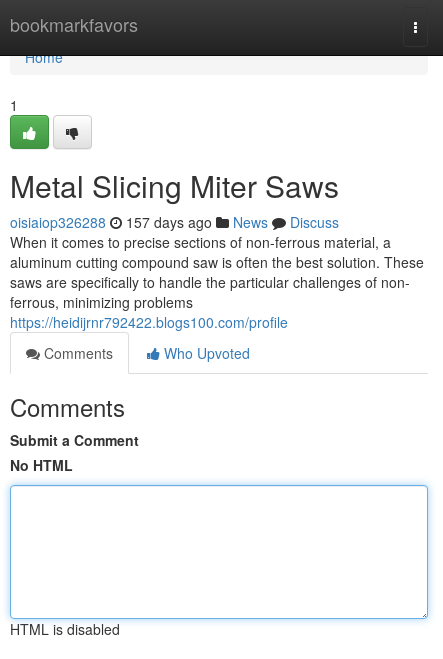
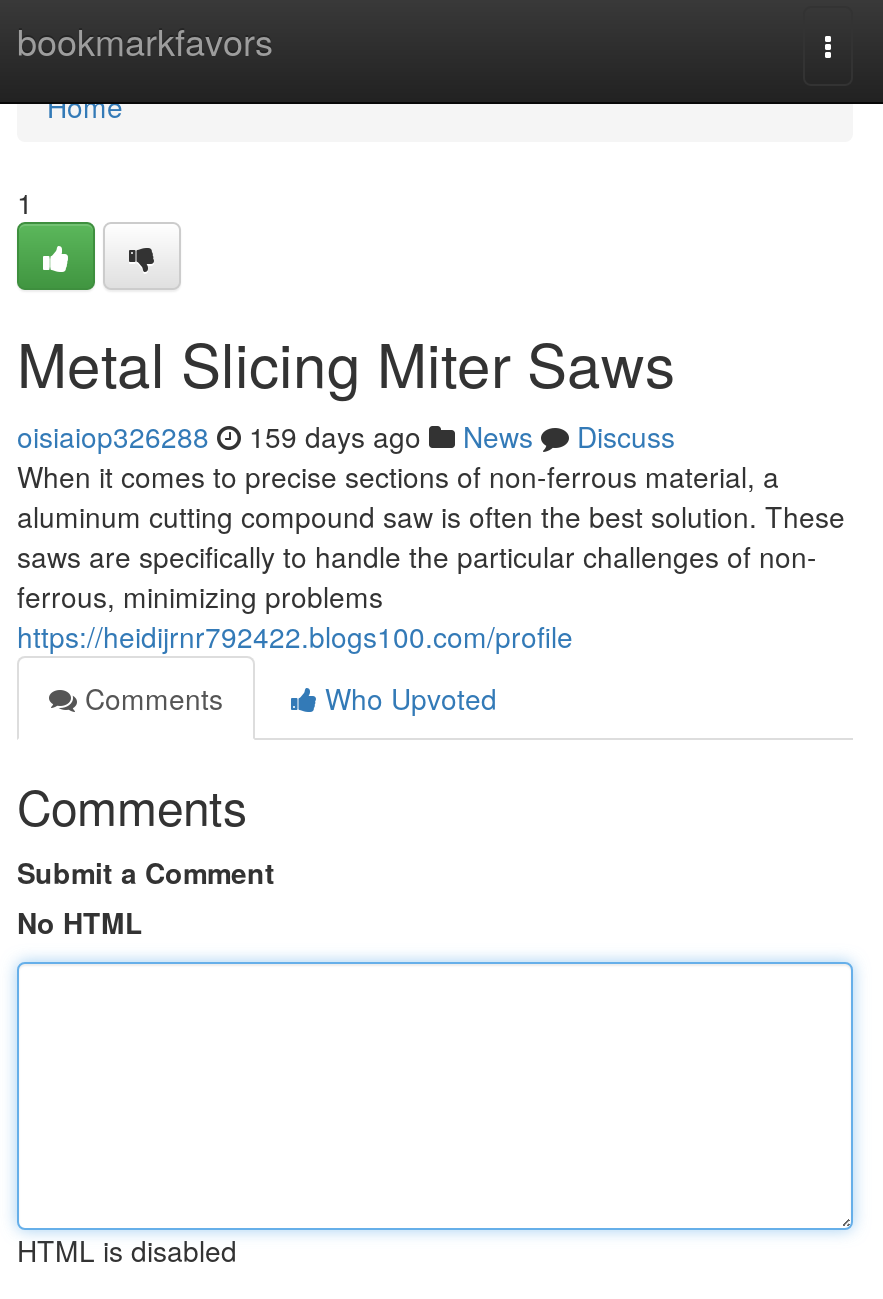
- oisiaiop326288 157 days ago News Discuss
+ oisiaiop326288 159 days ago News Discuss
